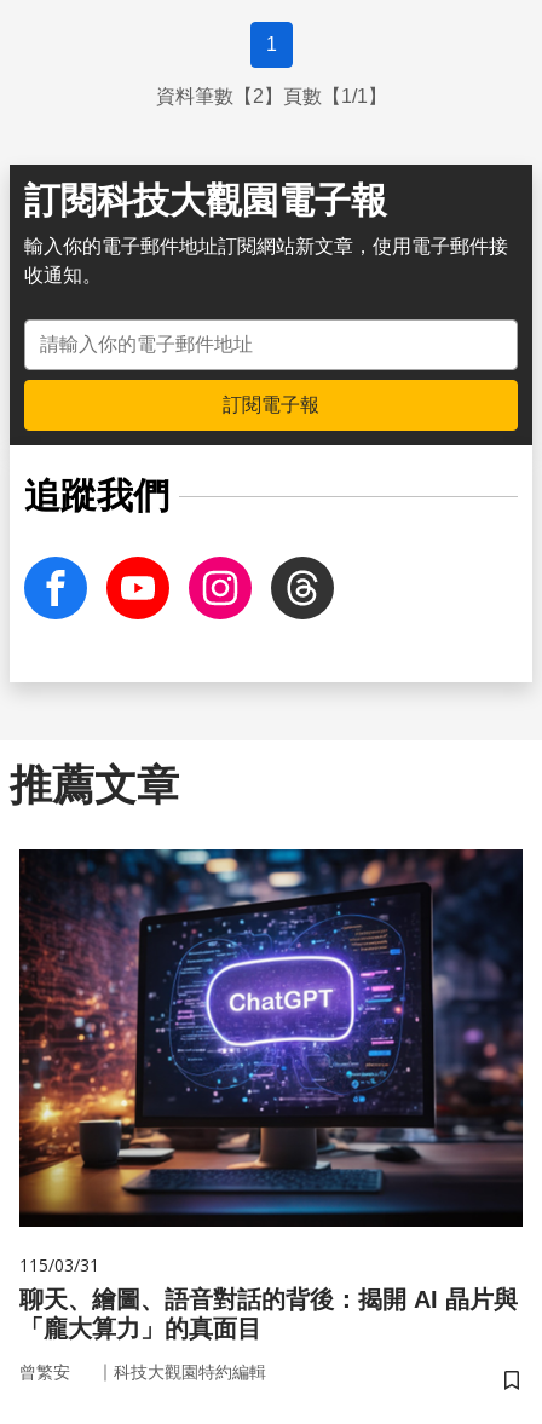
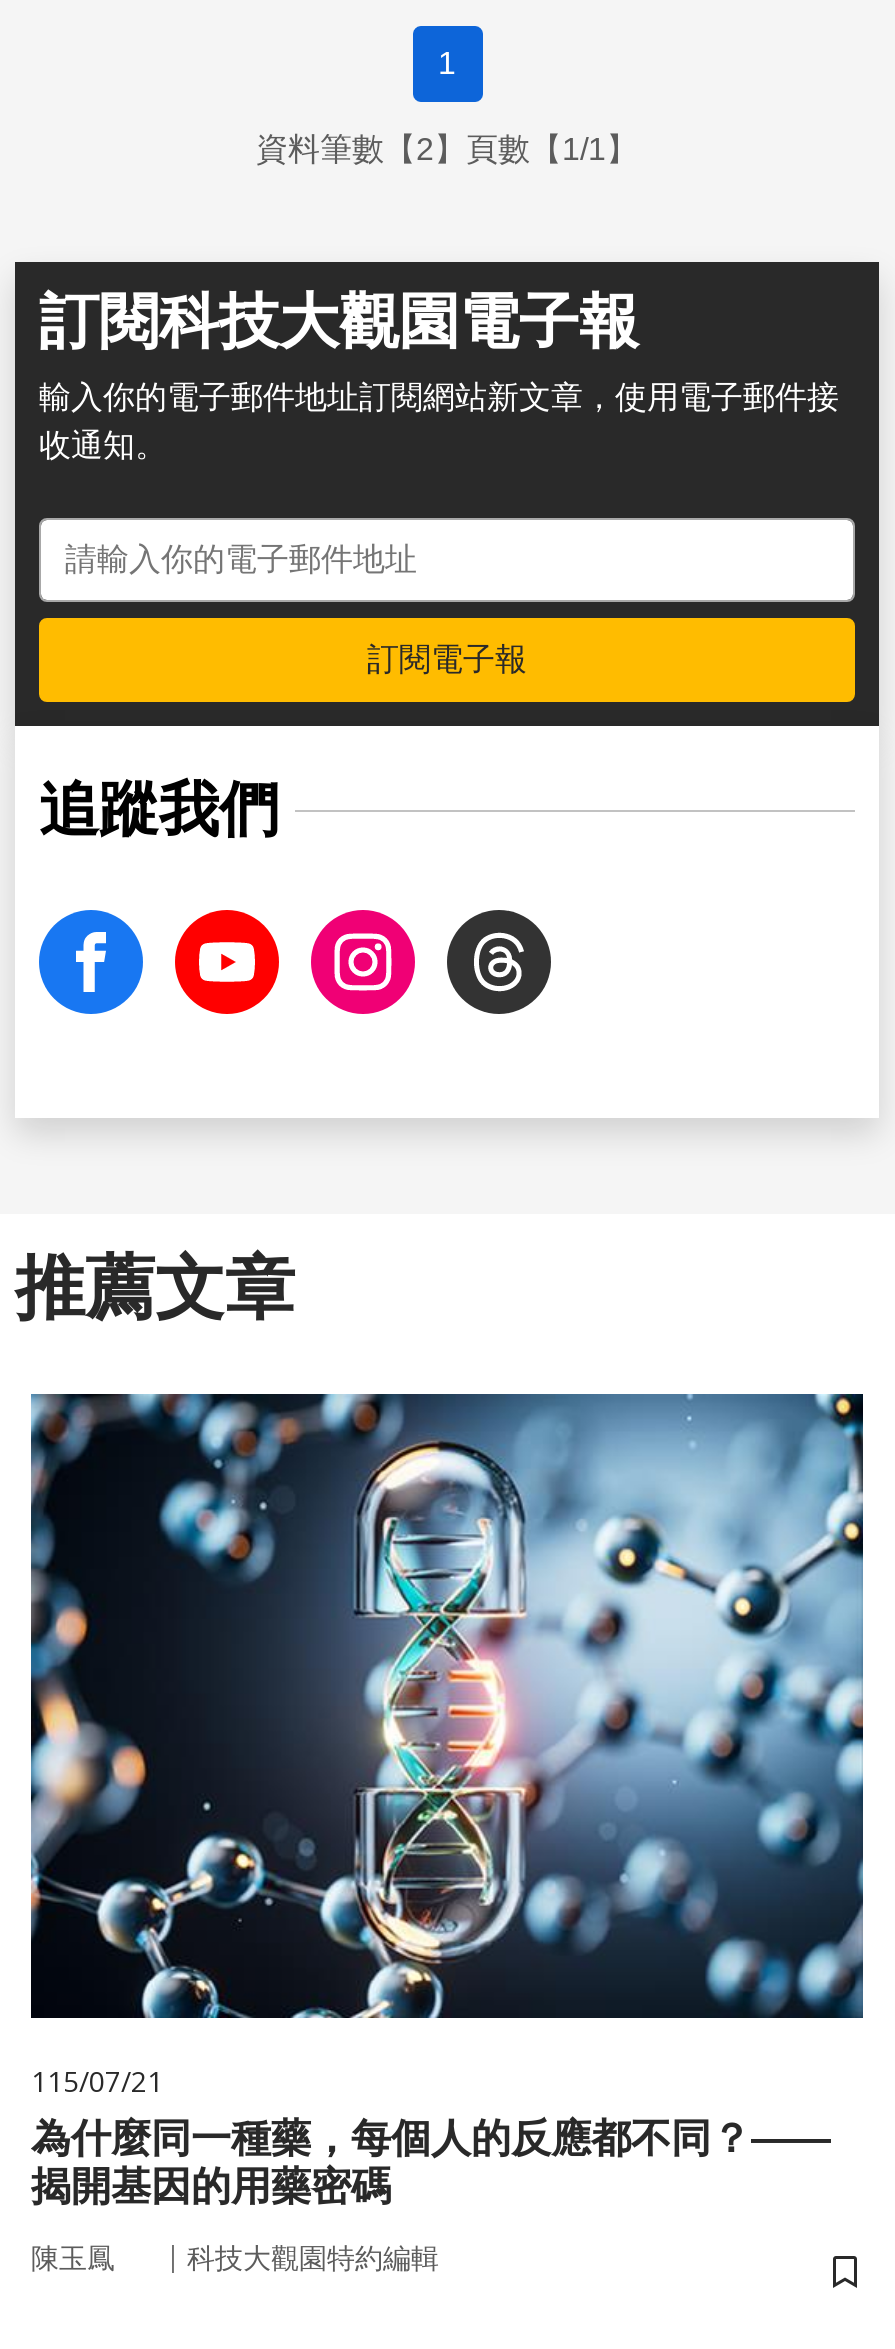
- [image]
- 115/03/31
- 聊天、繪圖、語音對話的背後：揭開 AI 晶片與
- 「龐大算力」的真面目
+ [image]
+ 115/07/21
+ 為什麼同一種藥，每個人的反應都不同？——
+ 揭開基因的用藥密碼

- 曾繁安
+ 陳玉鳳
